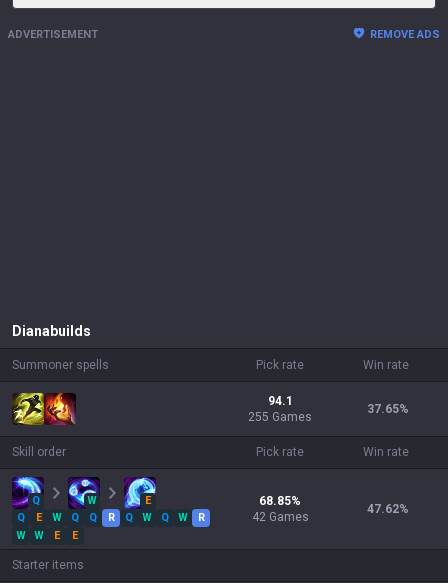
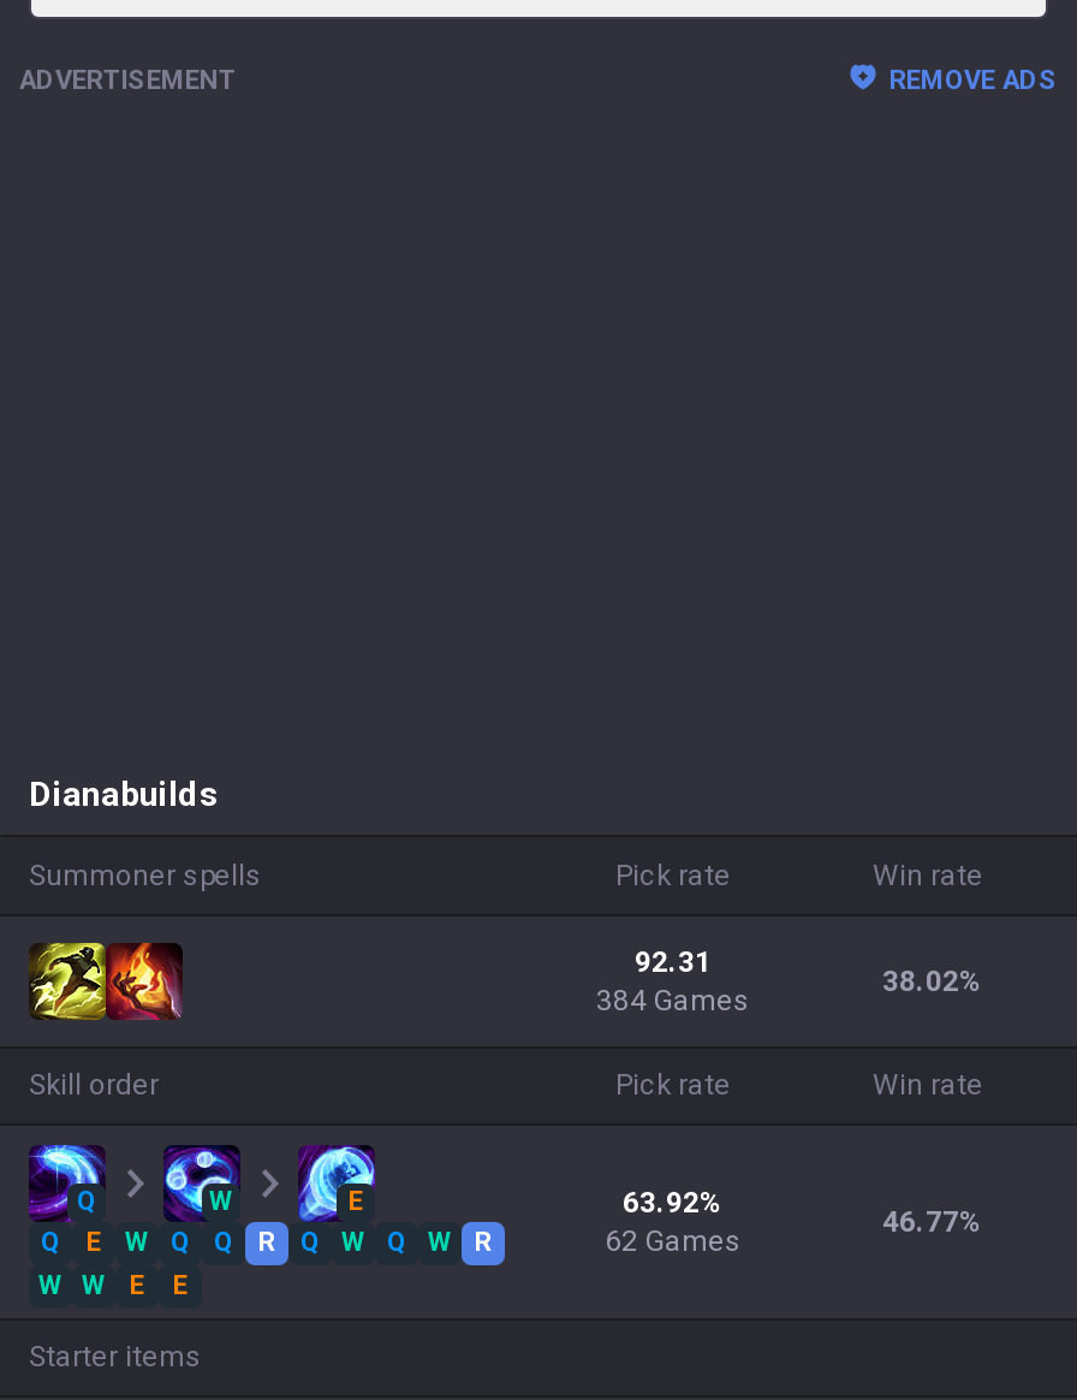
- 94.1
+ 92.31

- 37.65%
+ 38.02%

- 255 Games
+ 384 Games

- 68.85%
+ 63.92%

- 47.62%
+ 46.77%

- 42 Games
+ 62 Games
